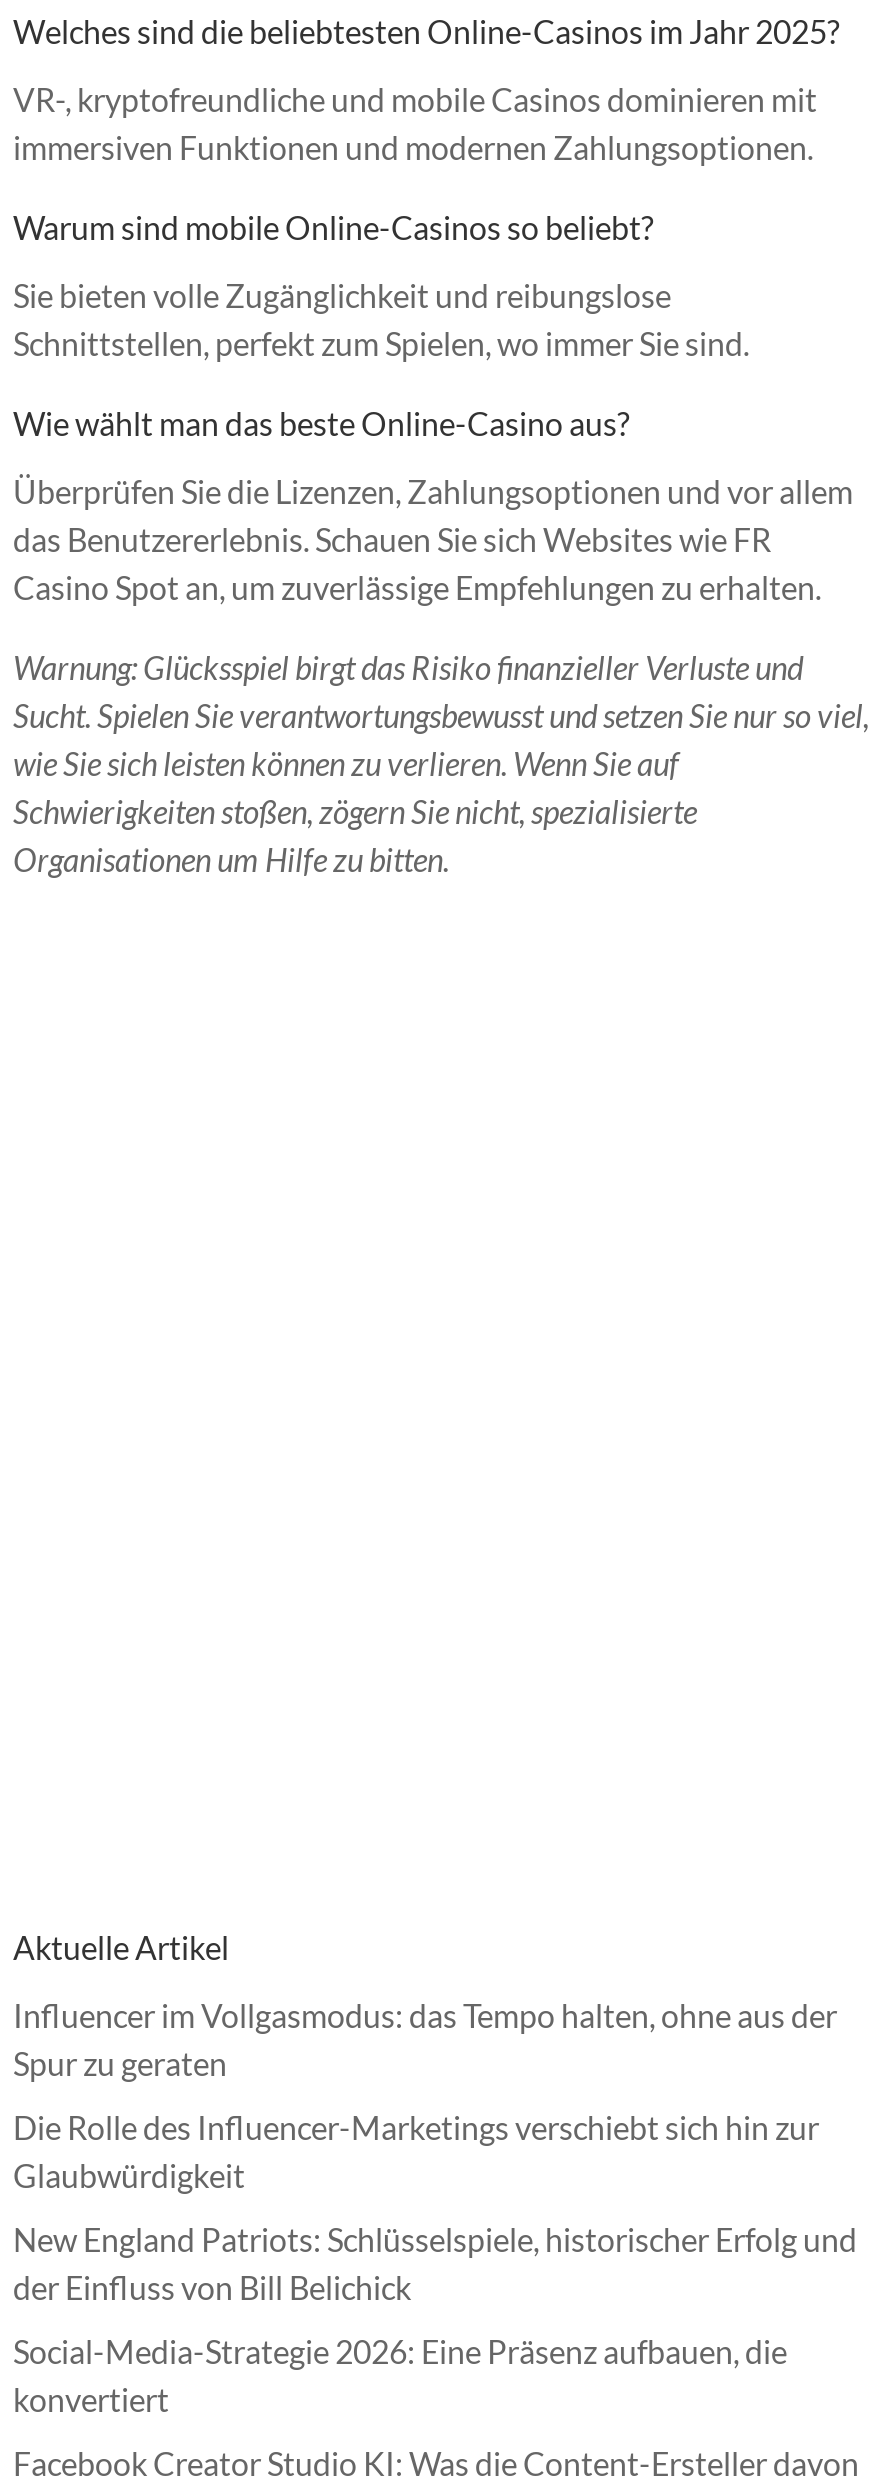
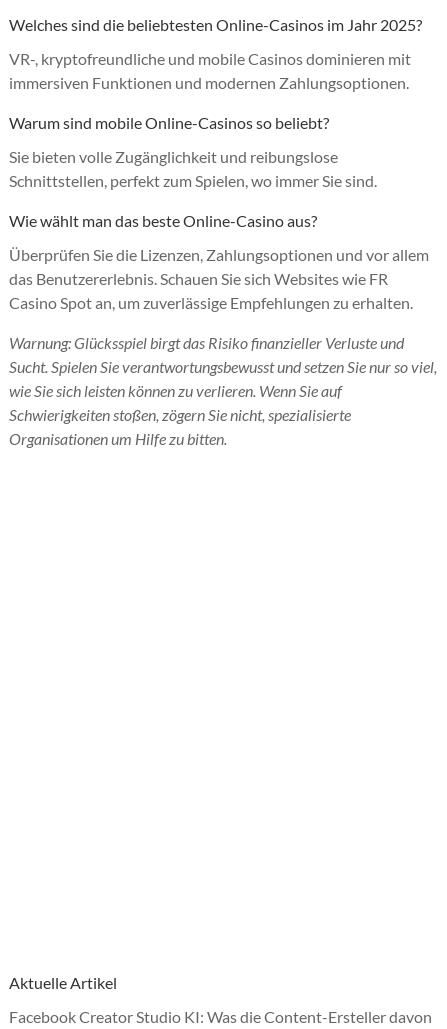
- Influencer im Vollgasmodus: das Tempo halten, ohne aus der
- Spur zu geraten
- Die Rolle des Influencer-Marketings verschiebt sich hin zur
- Glaubwürdigkeit
- New England Patriots: Schlüsselspiele, historischer Erfolg und
- der Einfluss von Bill Belichick
- Social-Media-Strategie 2026: Eine Präsenz aufbauen, die
- konvertiert
